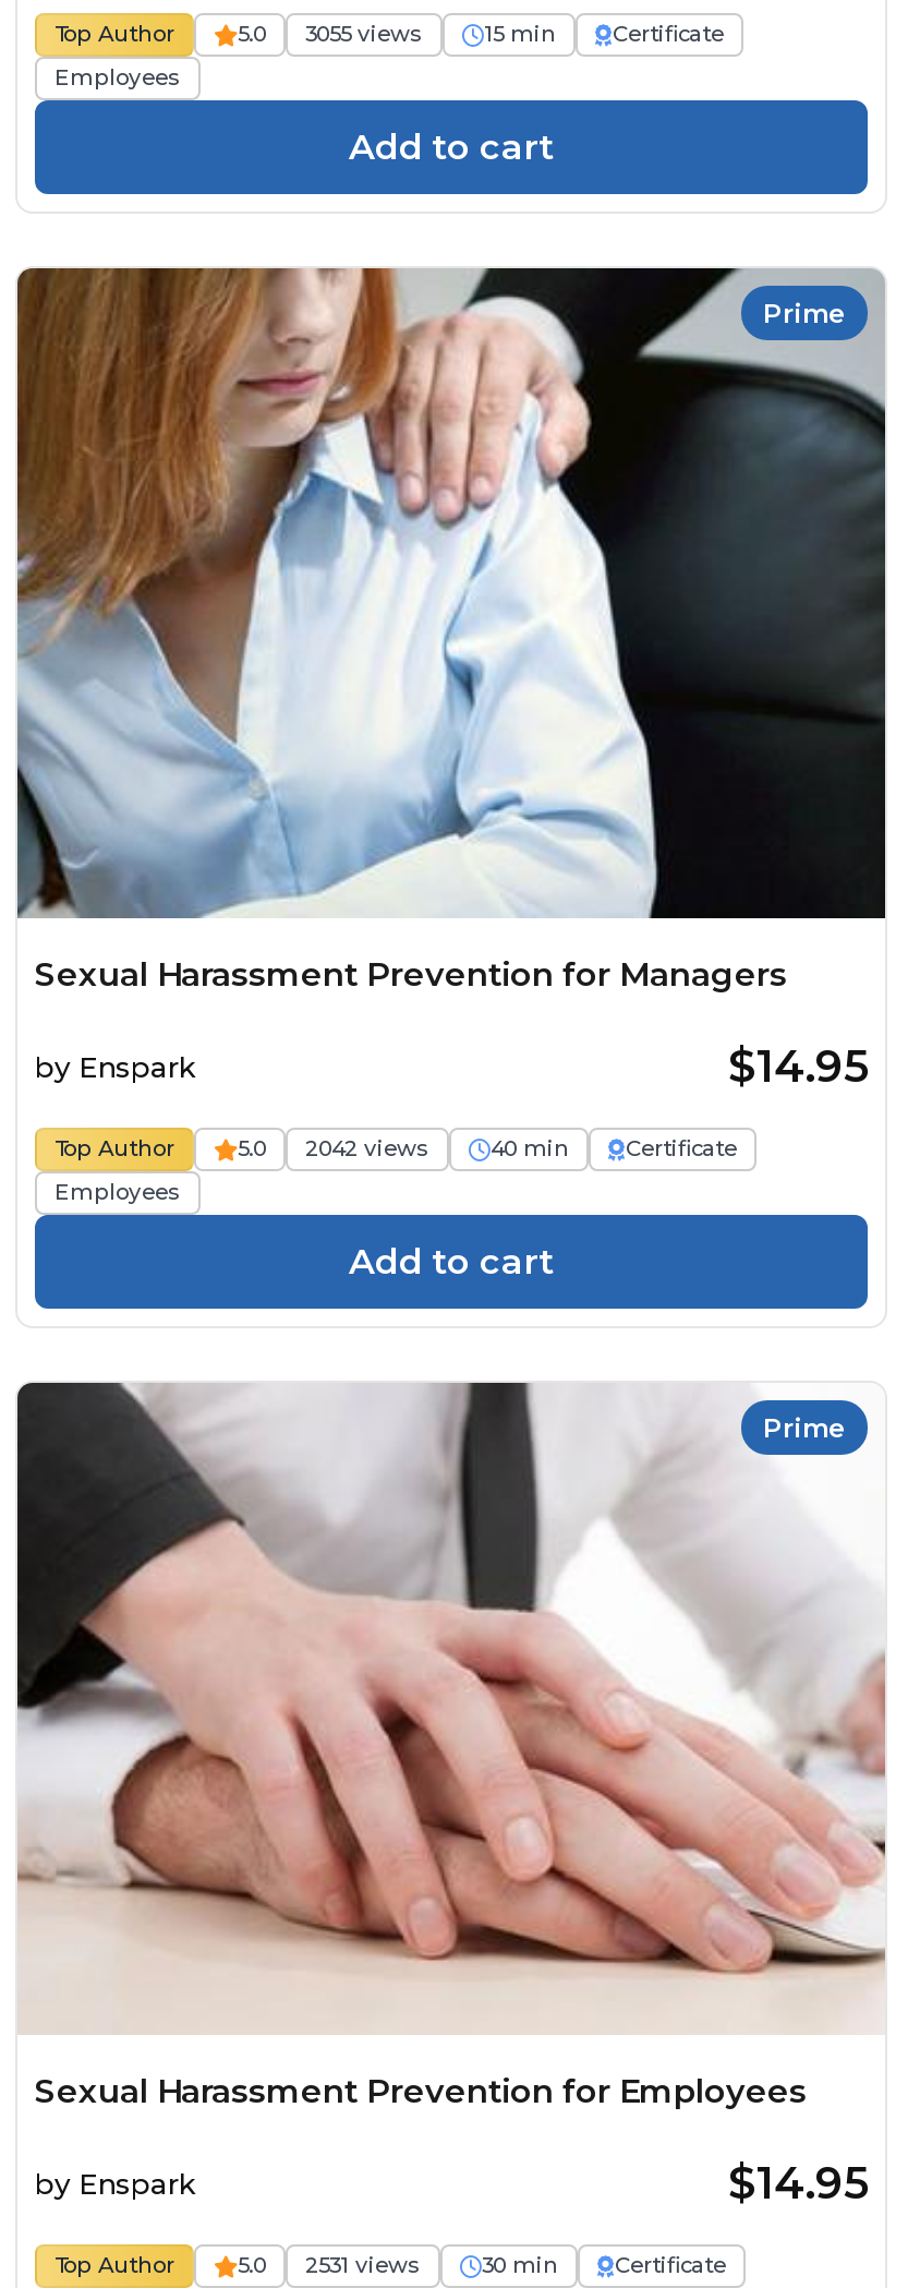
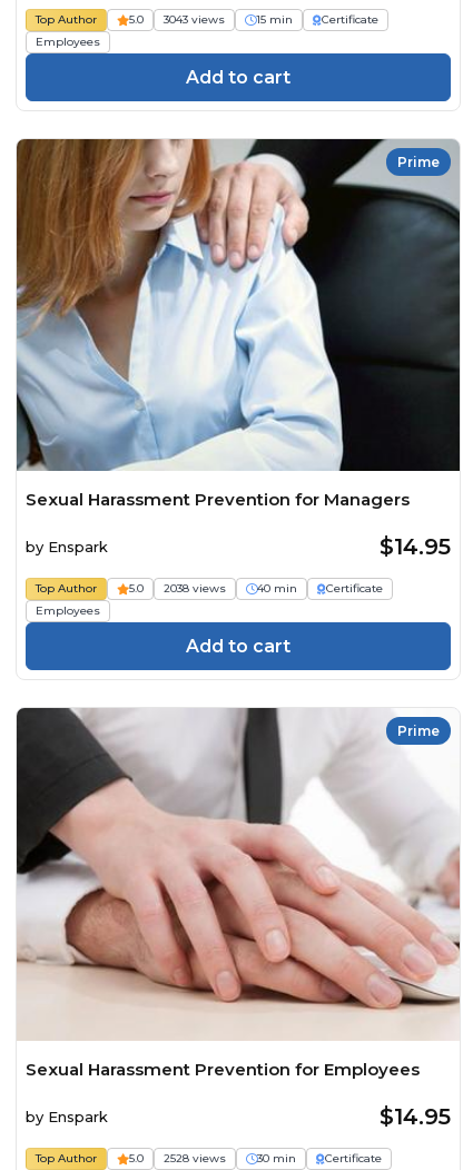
- 5.0 3055 views
+ 5.0 3043 views

- 5.0 2042 views
+ 5.0 2038 views

- 5.0 2531 views
+ 5.0 2528 views
